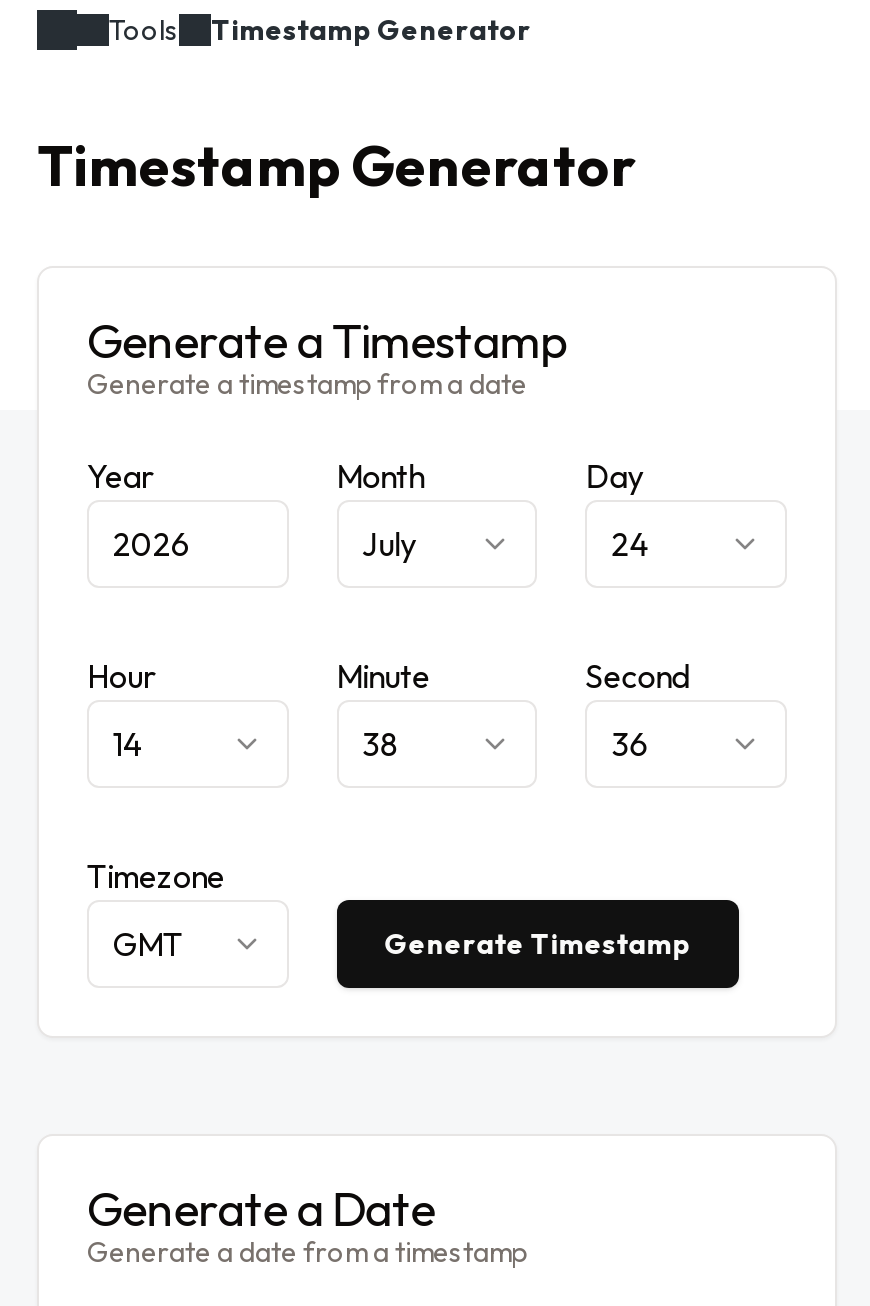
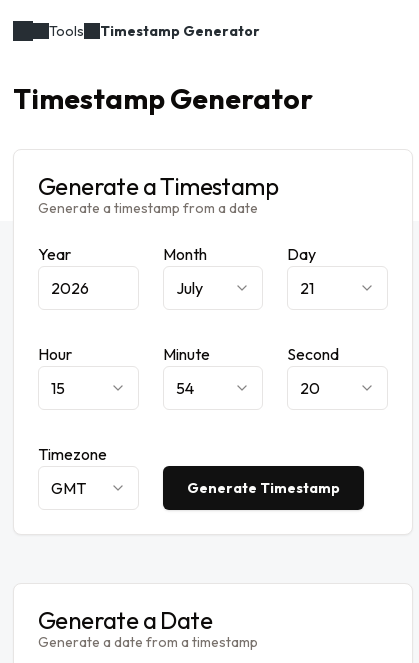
- 24
+ 21

- 14
+ 15

- 38
+ 54

- 36
+ 20
